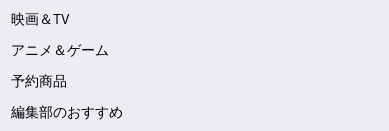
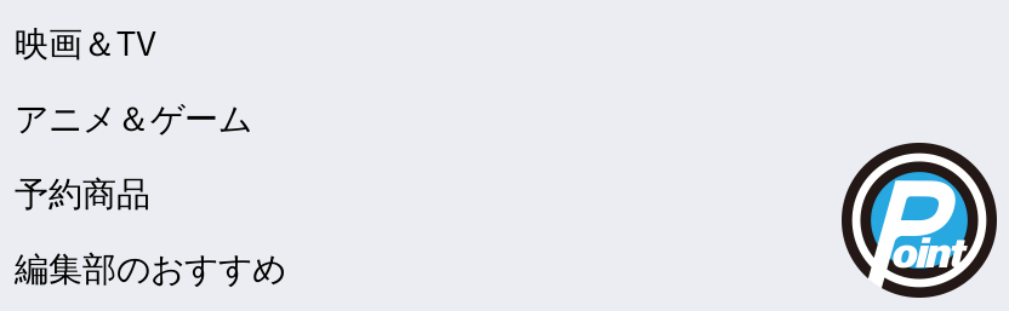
+ [image]
